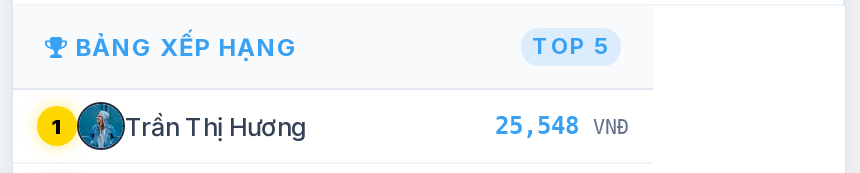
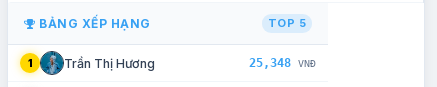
- 25,548 VNĐ
+ 25,348 VNĐ
